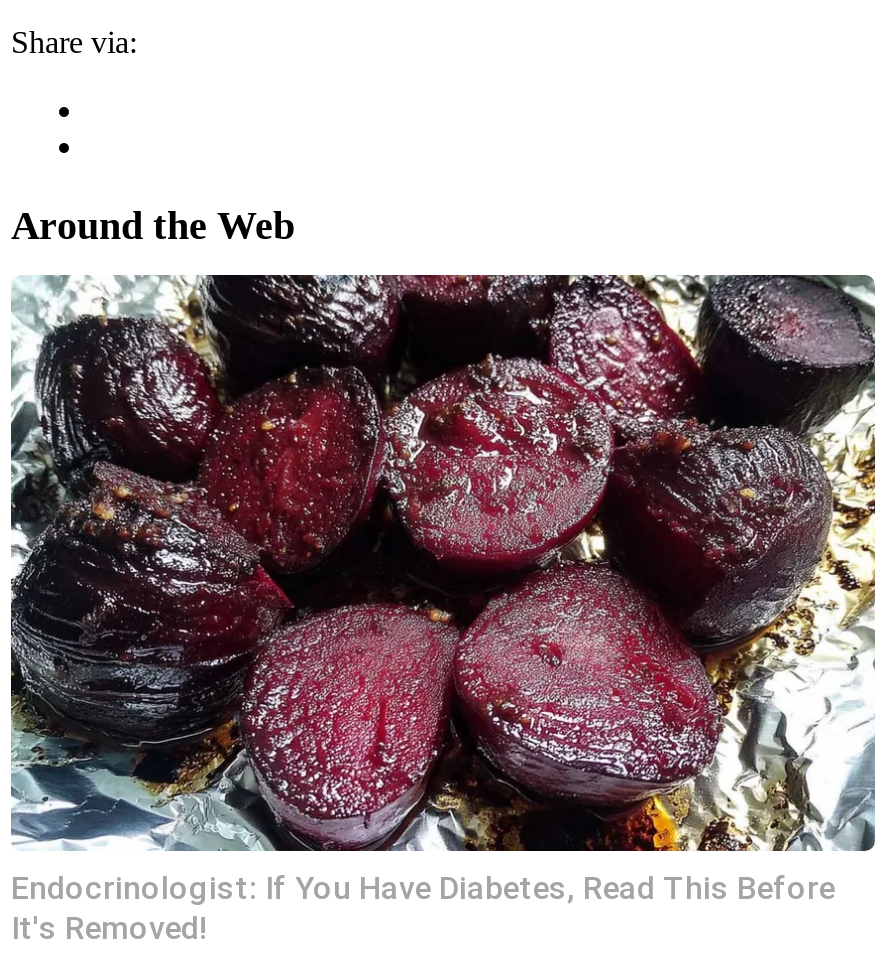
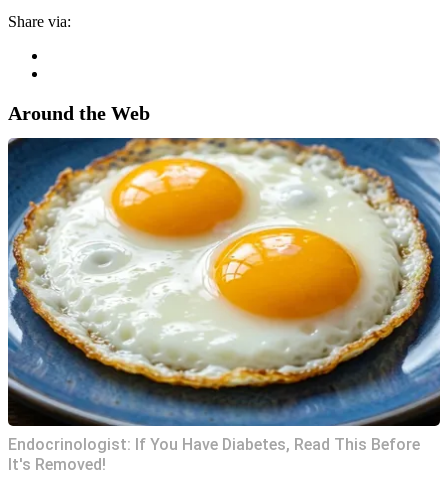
- [image]
+ [image]
